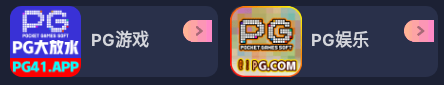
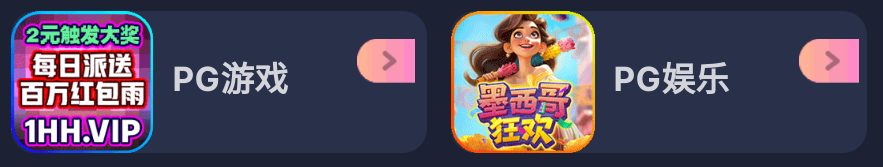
- [image]
+ [image]

- [image]
+ [image]
